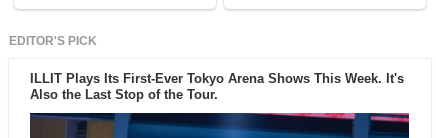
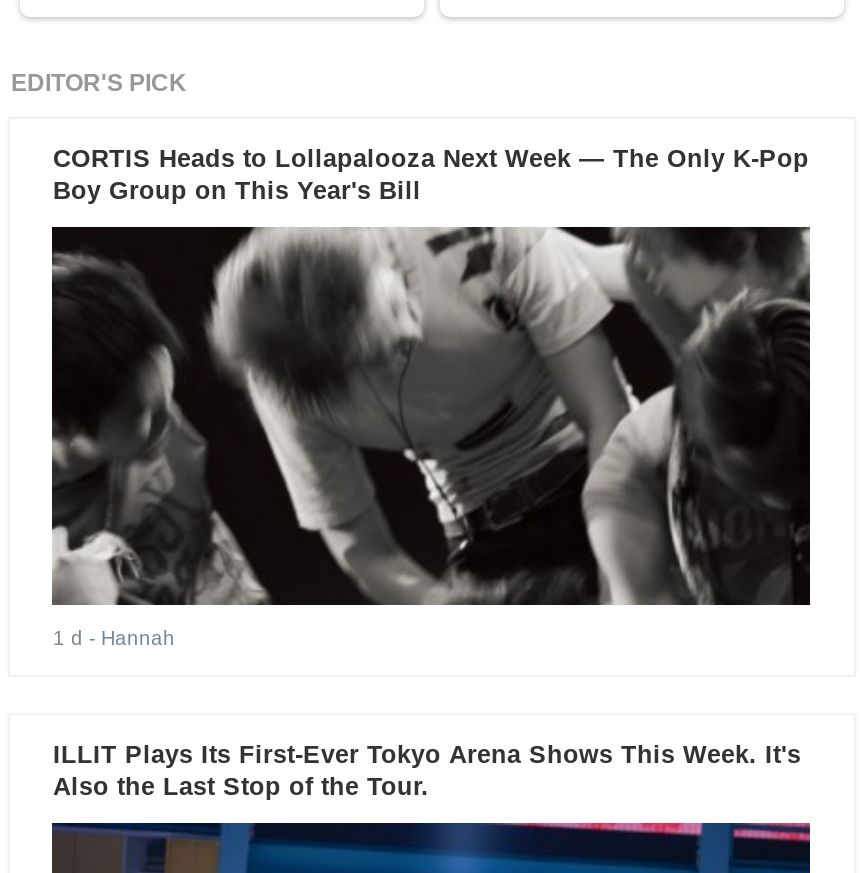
+ [image]
+ 1 d - Hannah

+ CORTIS Heads to Lollapalooza Next Week — The Only K-Pop
+ Boy Group on This Year's Bill
